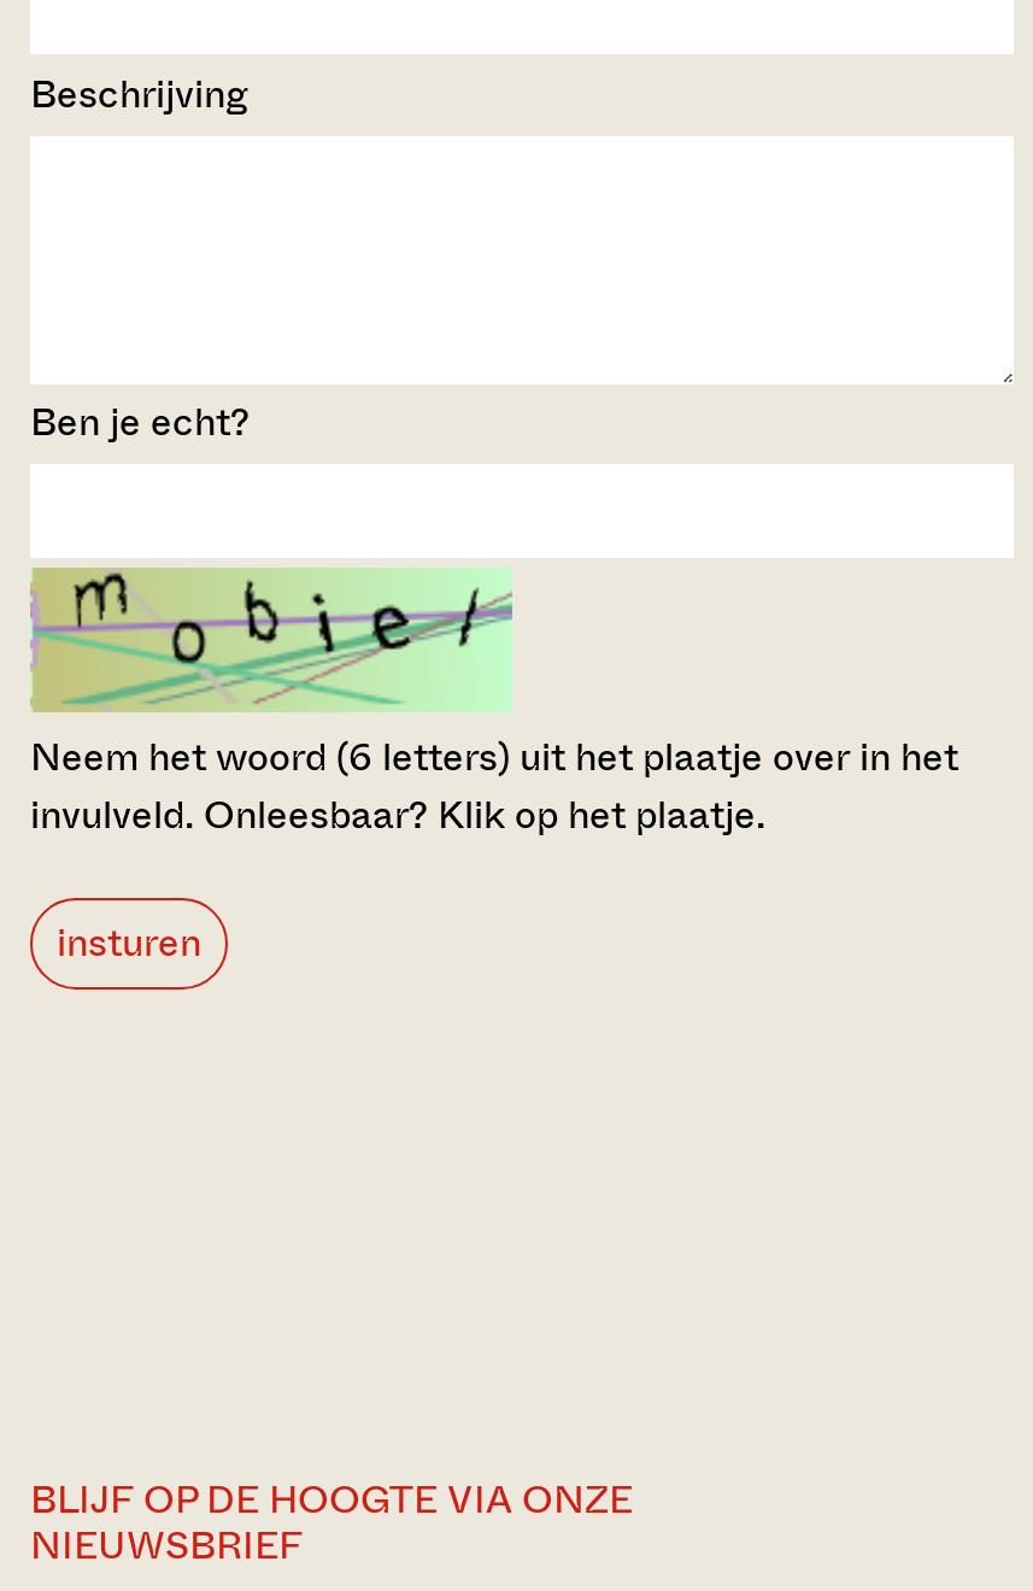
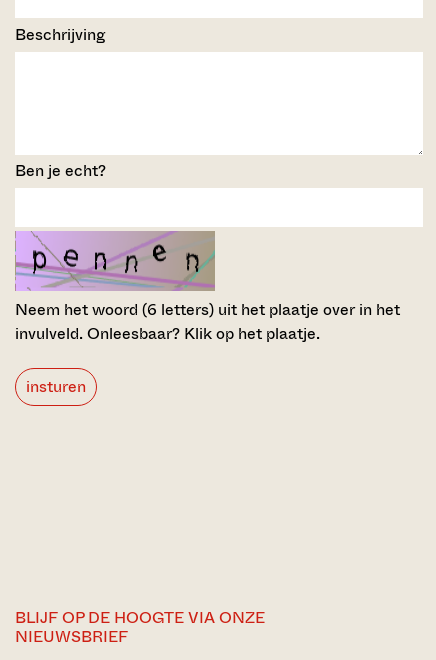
- [image]
+ [image]
